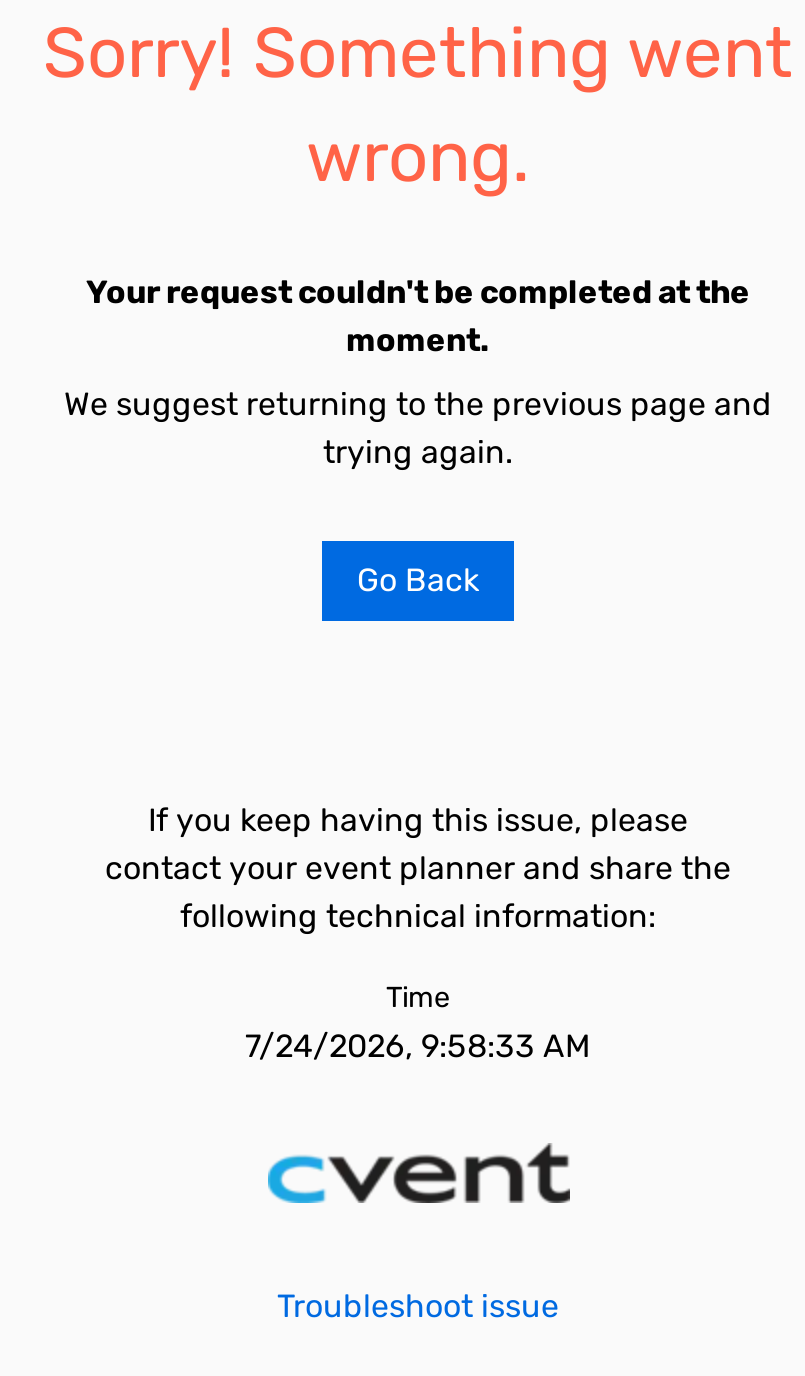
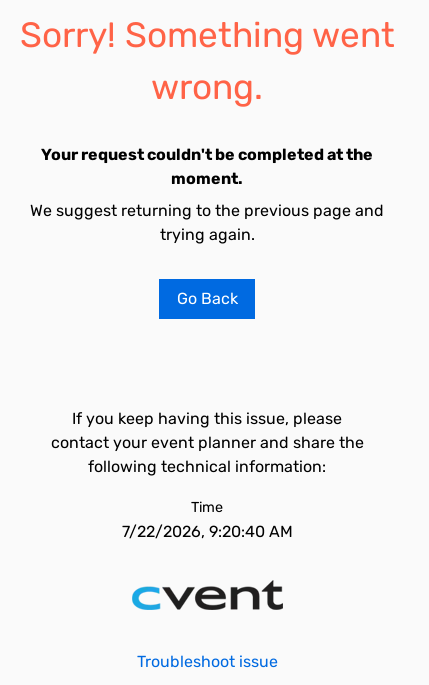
- 7/24/2026, 9:58:33 AM
+ 7/22/2026, 9:20:40 AM
